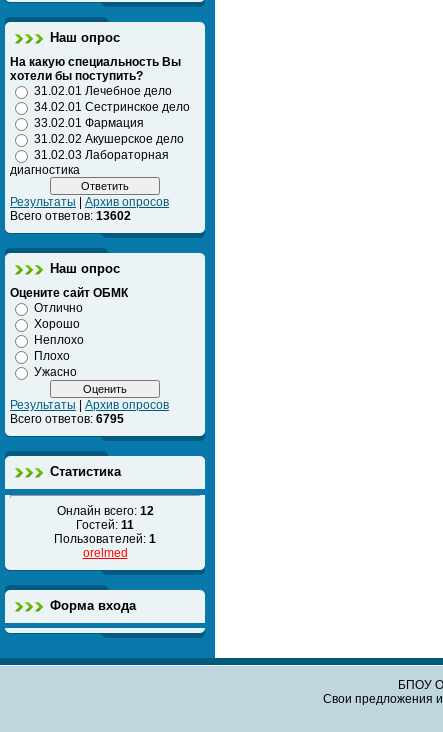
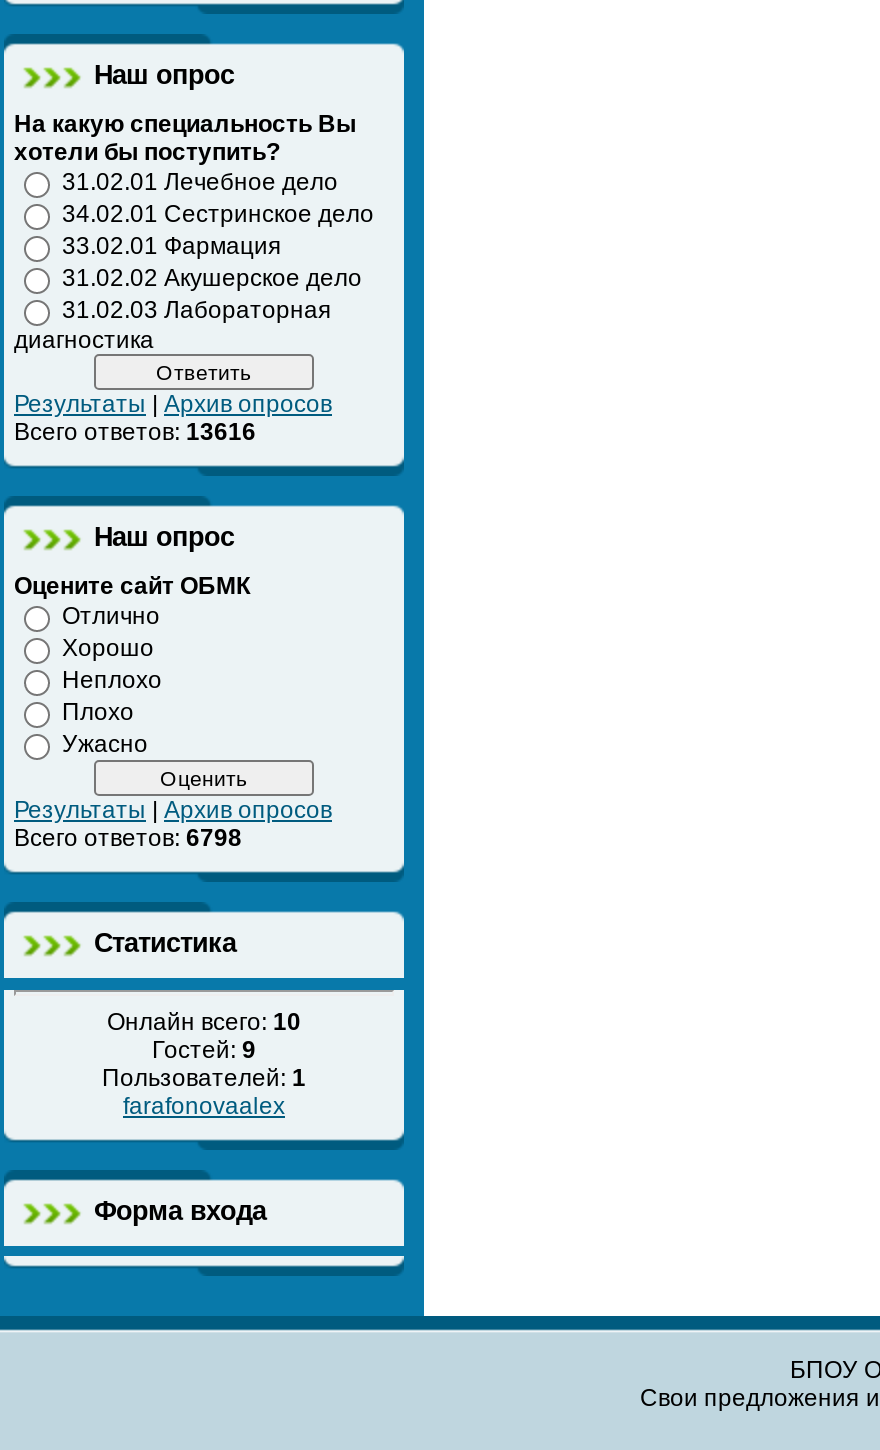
- Всего ответов:13602
+ Всего ответов:13616

- Всего ответов:6795
+ Всего ответов:6798

- Онлайн всего: 12
+ Онлайн всего: 10

- Гостей: 11
+ Гостей: 9

- orelmed
+ farafonovaalex
